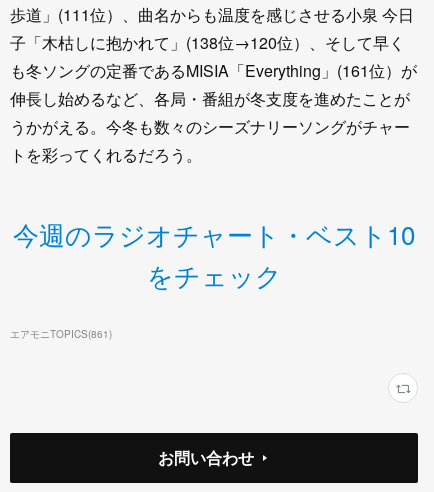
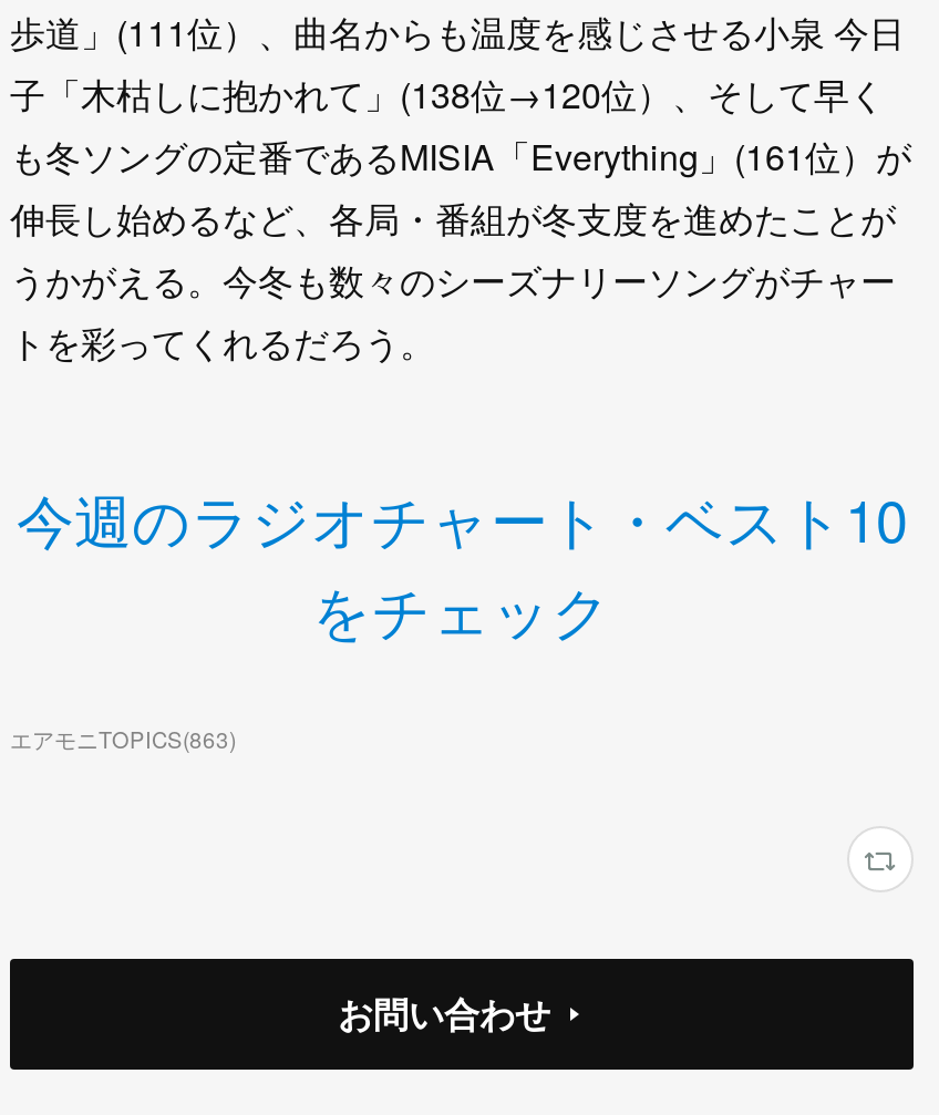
- エアモニTOPICS(861)
+ エアモニTOPICS(863)
